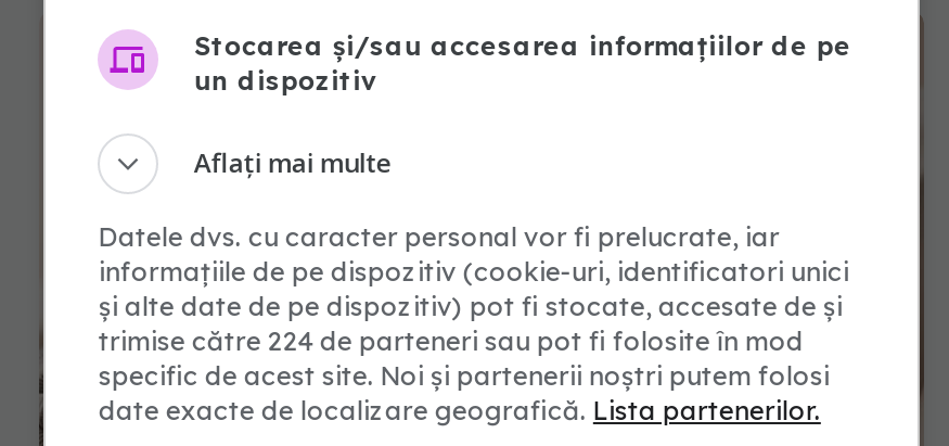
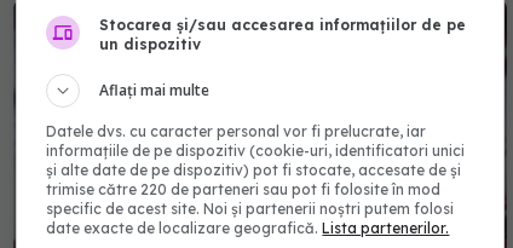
- trimise către 224 de parteneri sau pot fi folosite în mod
+ trimise către 220 de parteneri sau pot fi folosite în mod
